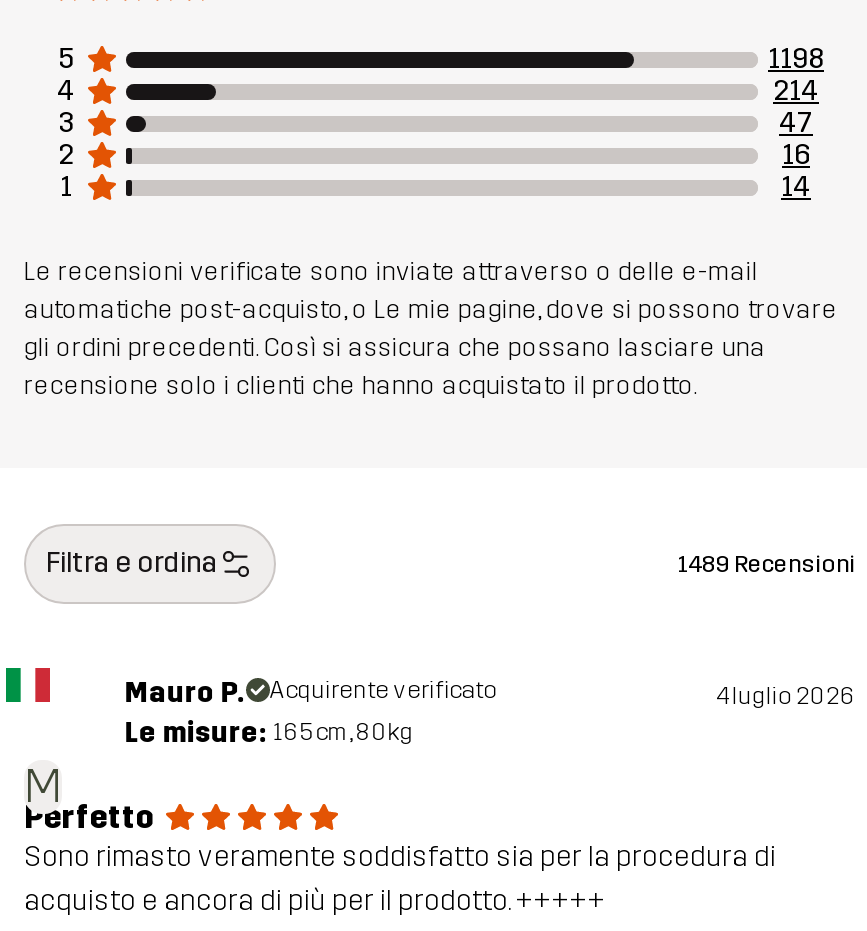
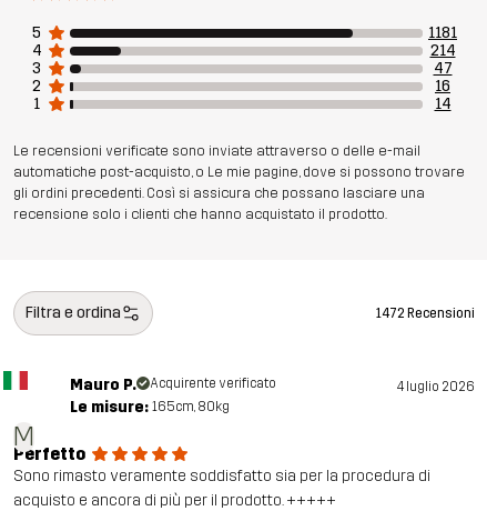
- 1198
+ 1181

- 1489 Recensioni
+ 1472 Recensioni
